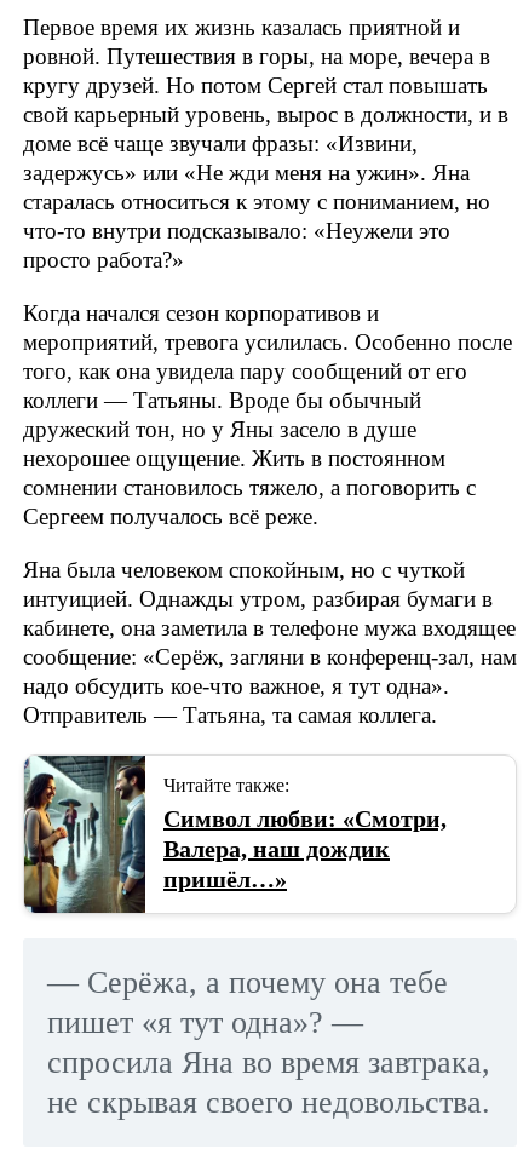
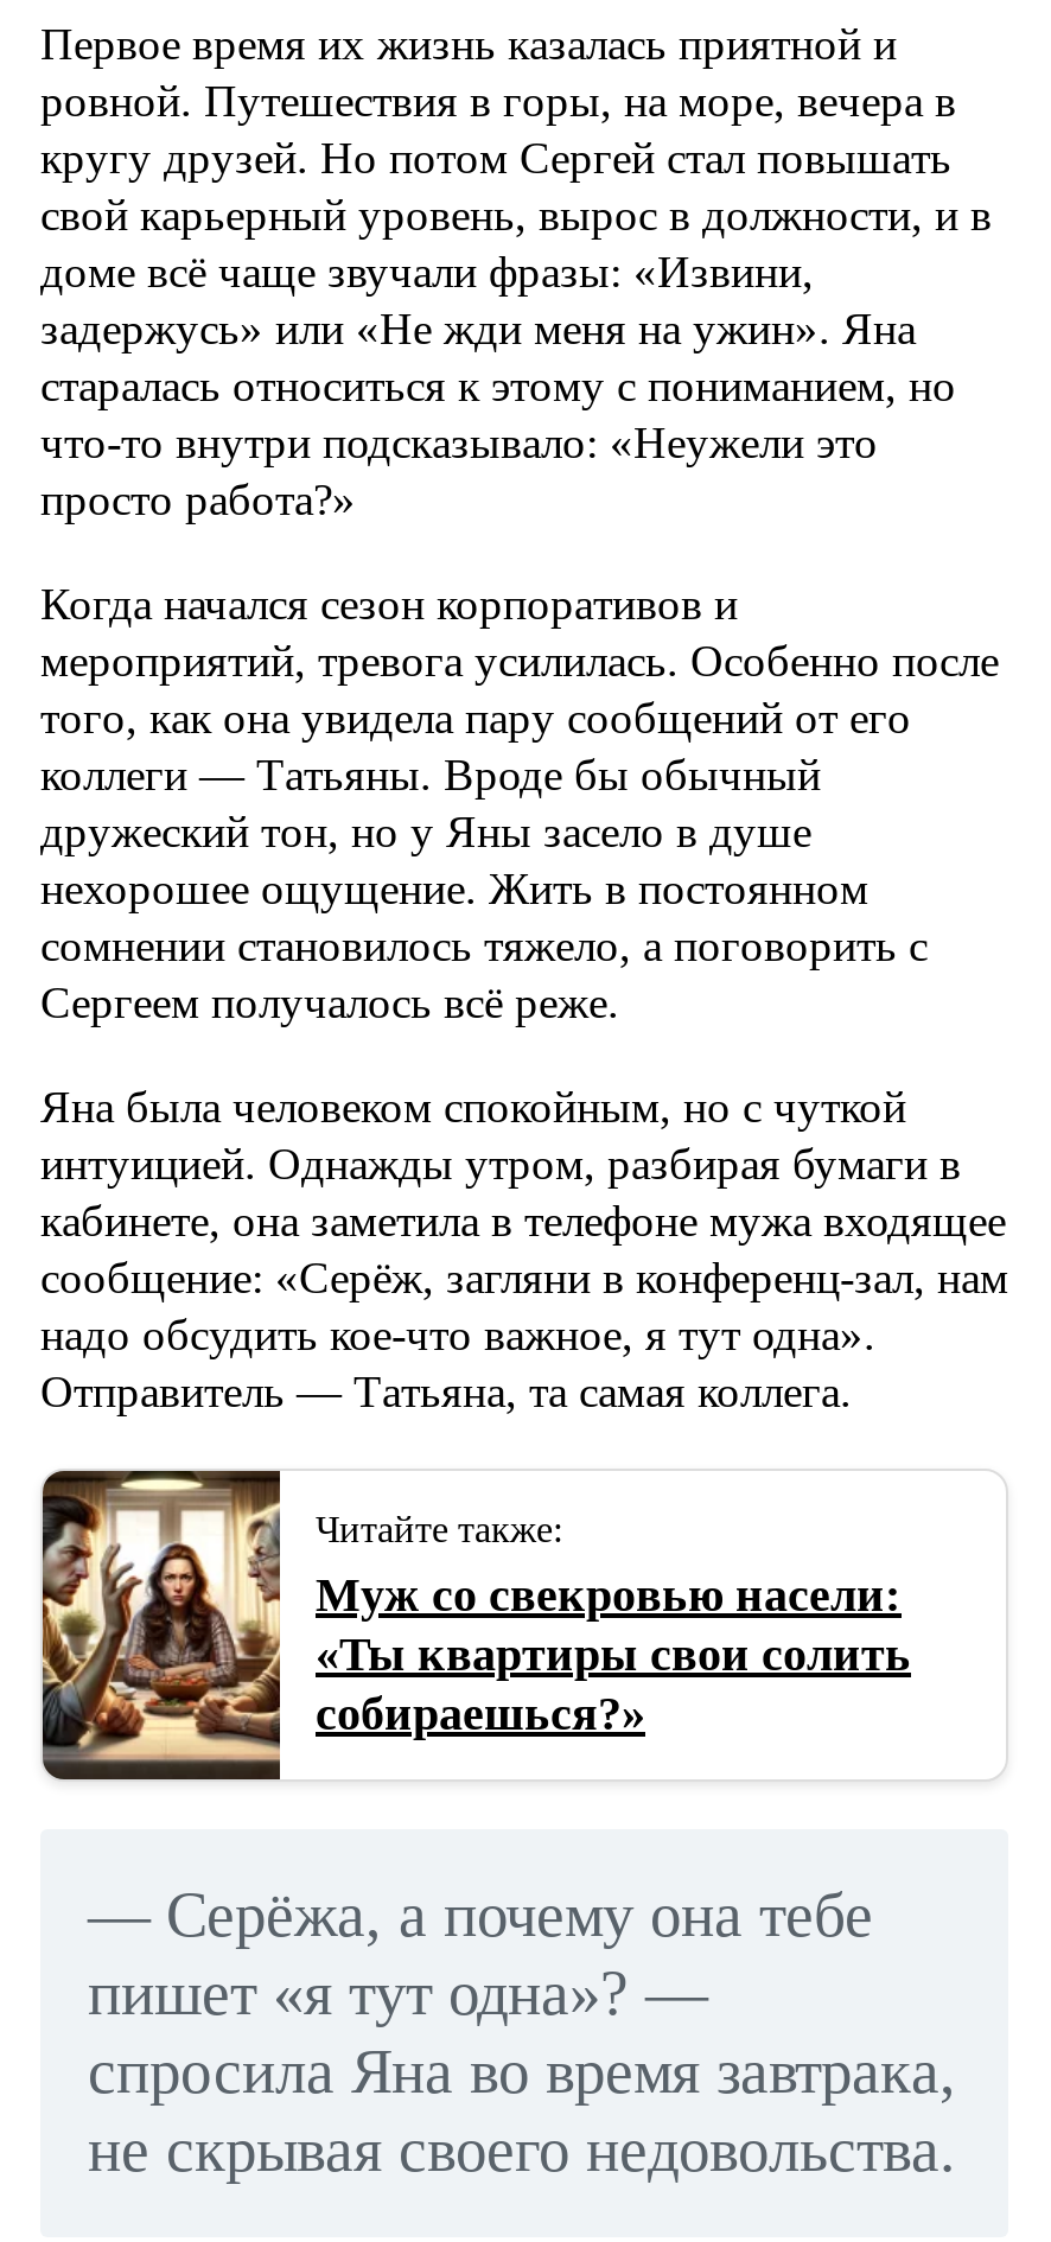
- [image]
- Символ любви: «Смотри,
- Валера, наш дождик
- пришёл…»
+ [image]
+ Муж со свекровью насели:
+ «Ты квартиры свои солить
+ собираешься?»
